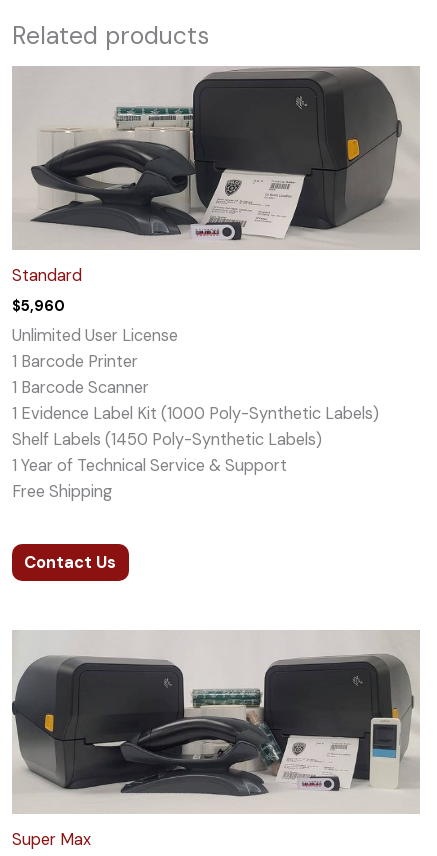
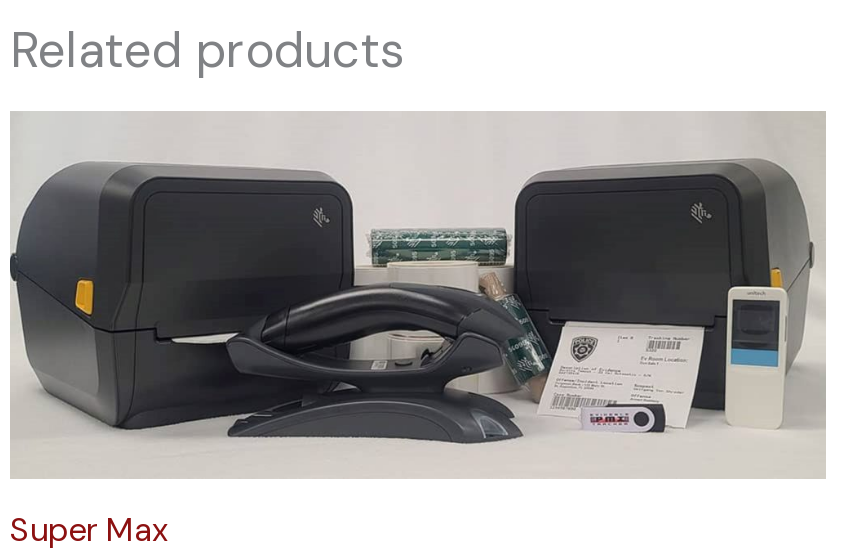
- [image]
- Standard
- $5,960
- Unlimited User License
- 1 Barcode Printer
- 1 Barcode Scanner
- 1 Evidence Label Kit (1000 Poly-Synthetic Labels)
- Shelf Labels (1450 Poly-Synthetic Labels)
- 1 Year of Technical Service & Support
- Free Shipping
- Contact Us
